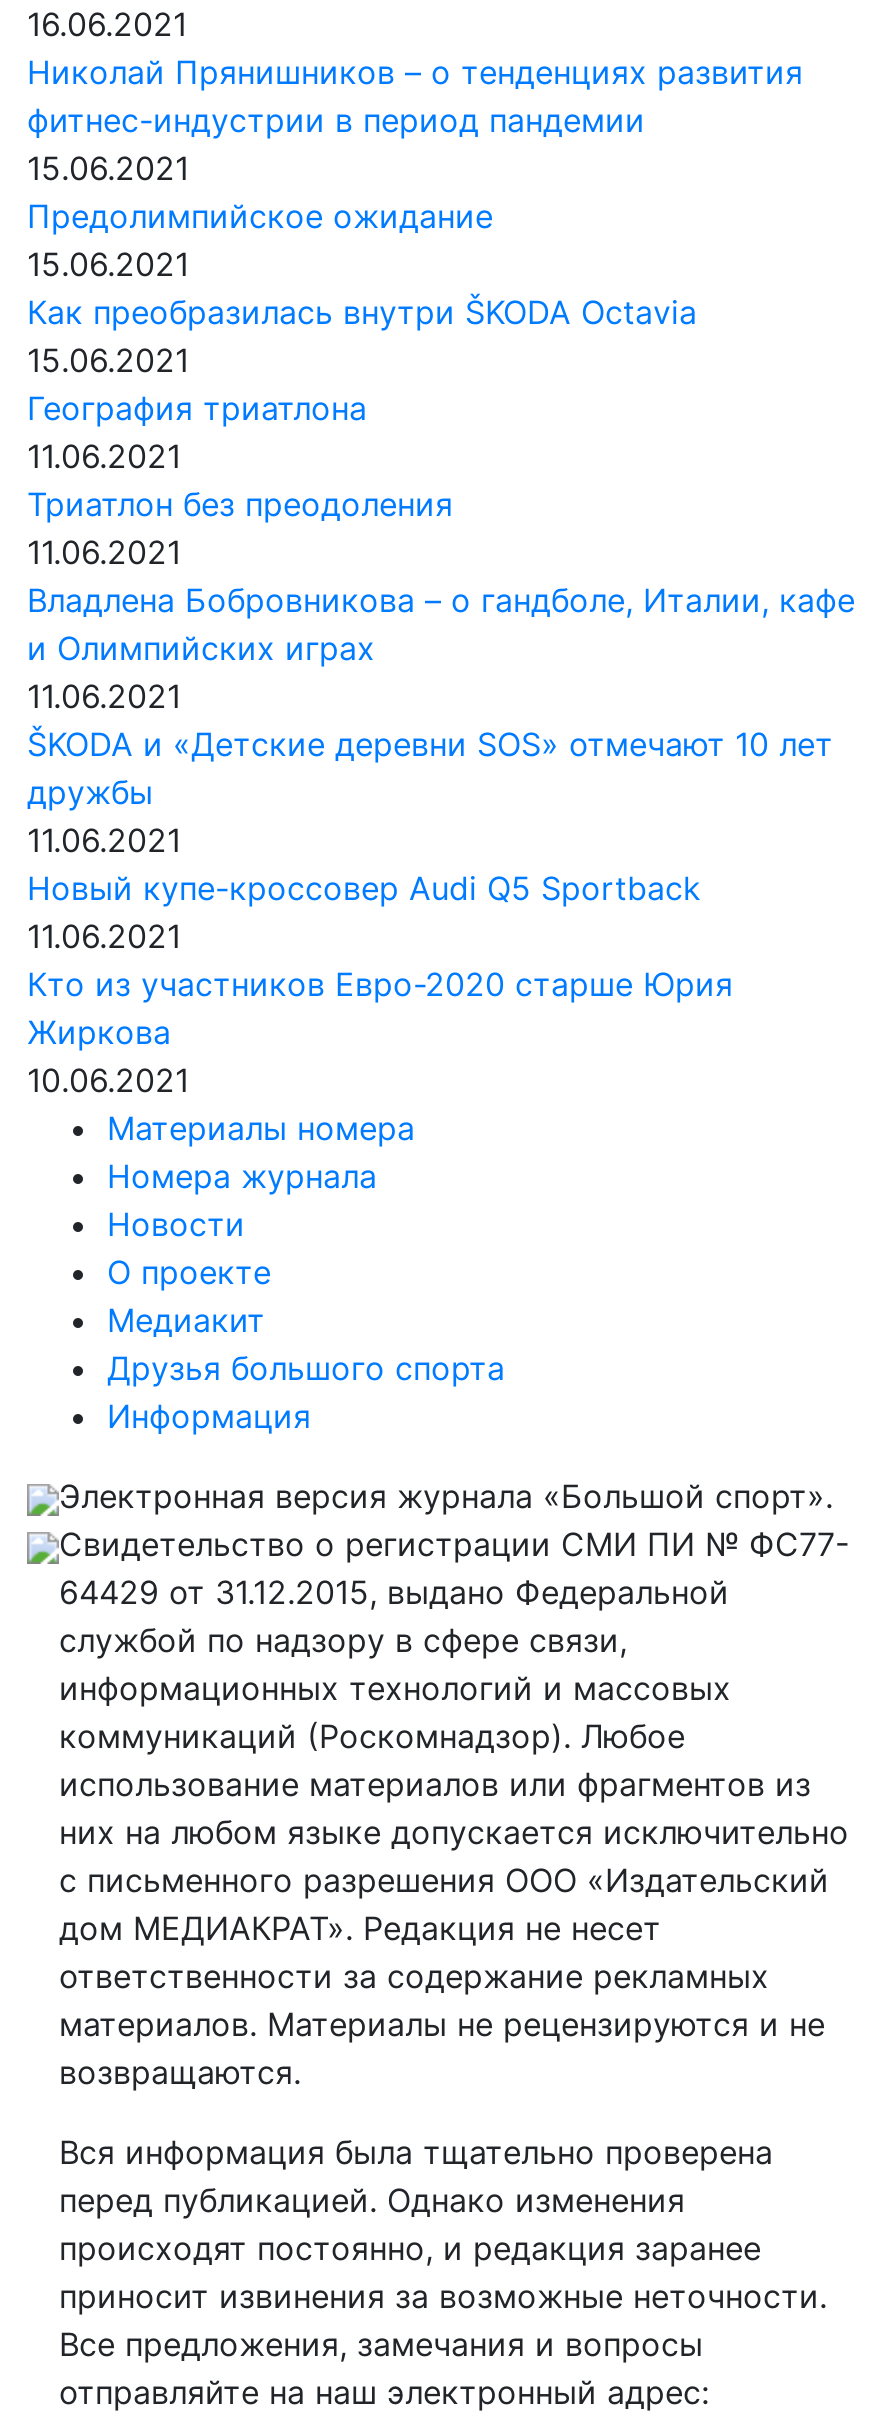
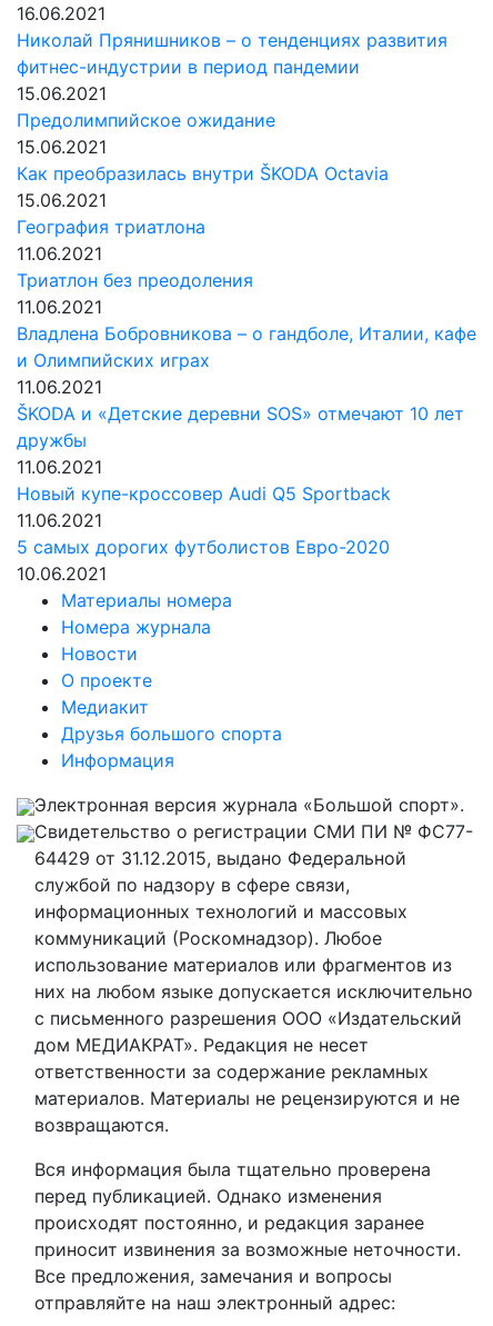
- Кто из участников Евро-2020 старше Юрия
- Жиркова
+ 5 самых дорогих футболистов Евро-2020
